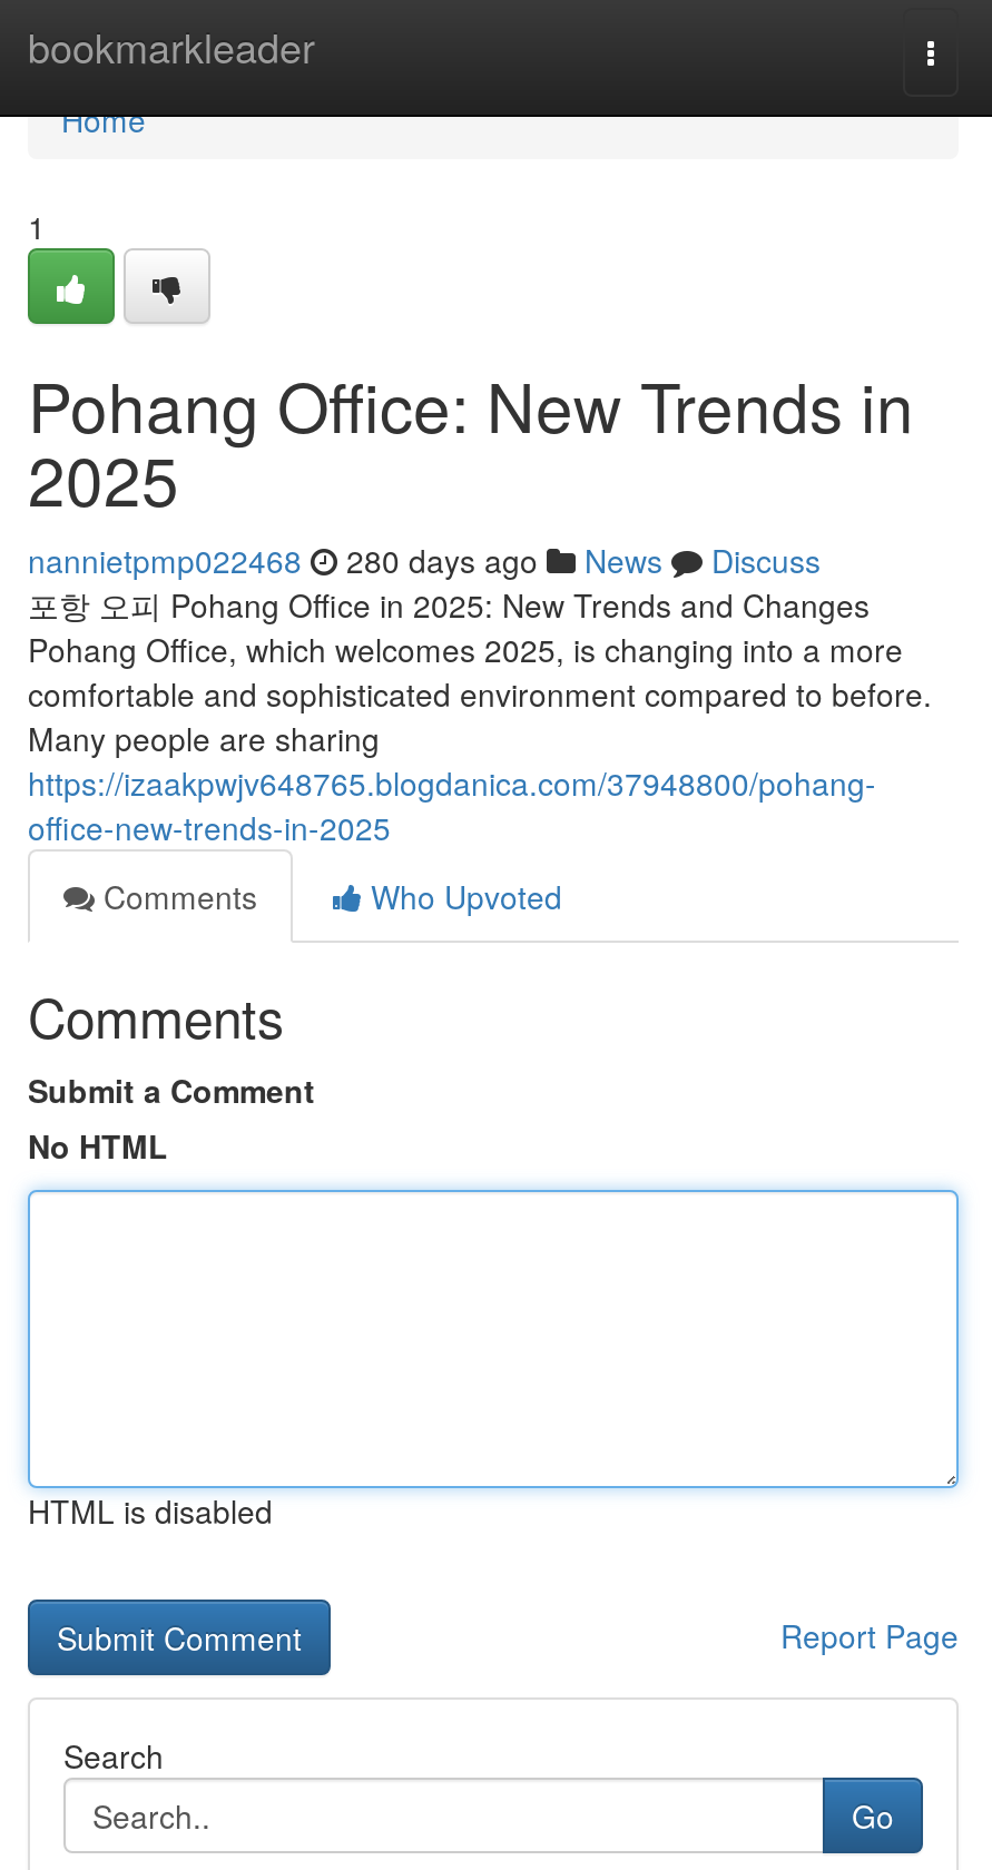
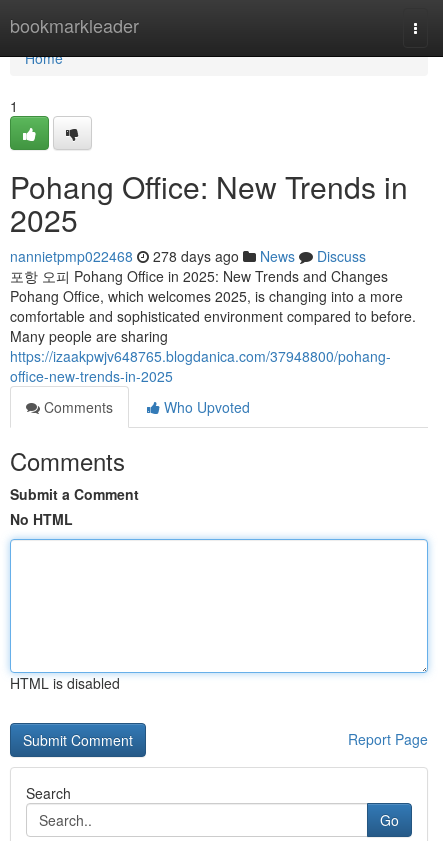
- nannietpmp022468 280 days ago News Discuss
+ nannietpmp022468 278 days ago News Discuss
